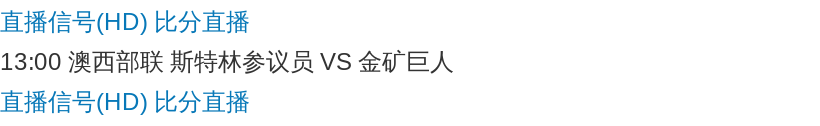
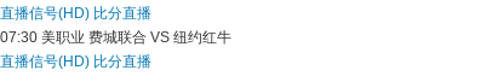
- 13:00 澳西部联斯特林参议员 VS 金矿巨人
+ 07:30 美职业费城联合 VS 纽约红牛
